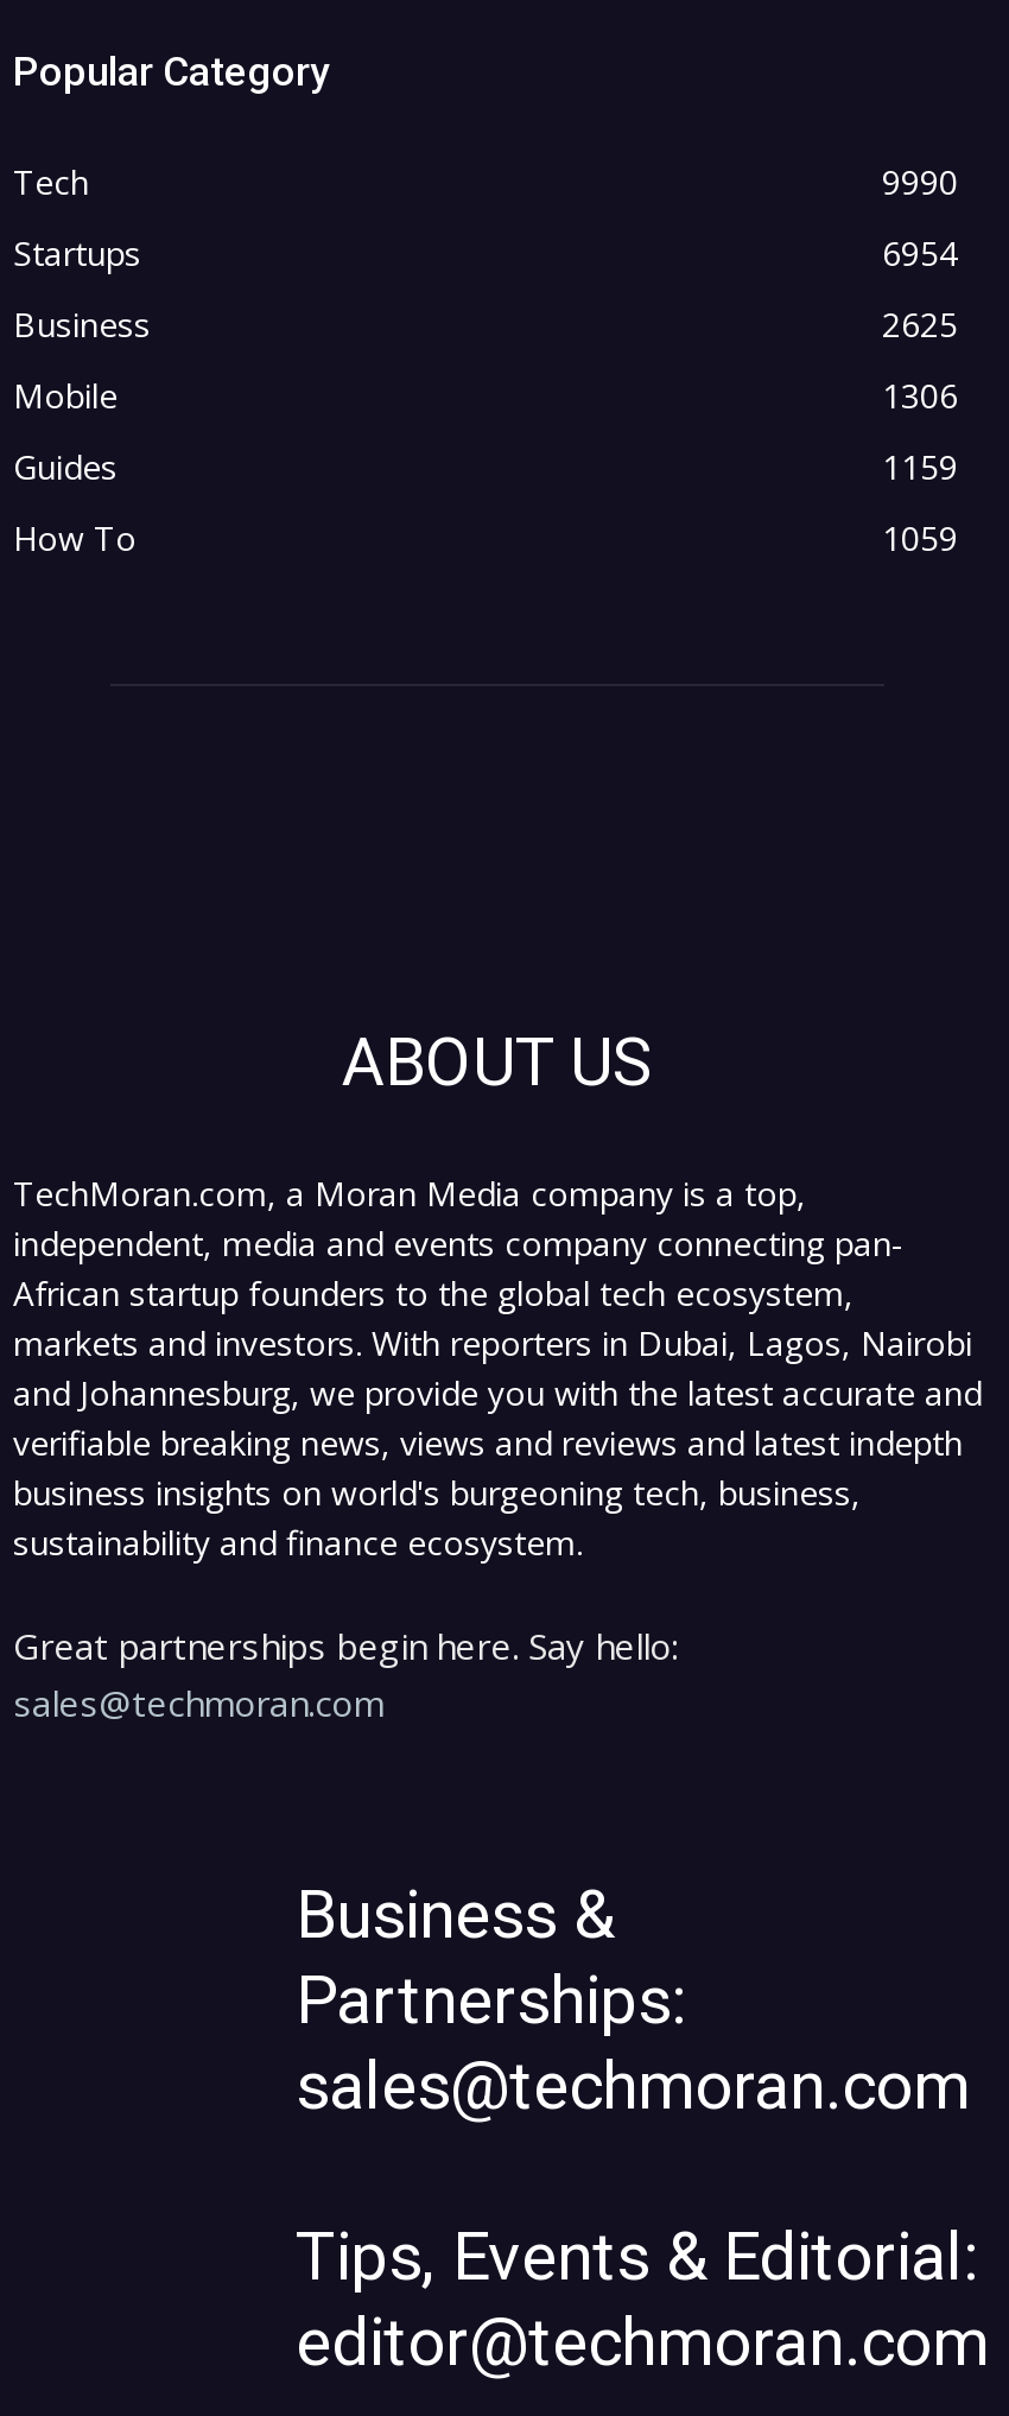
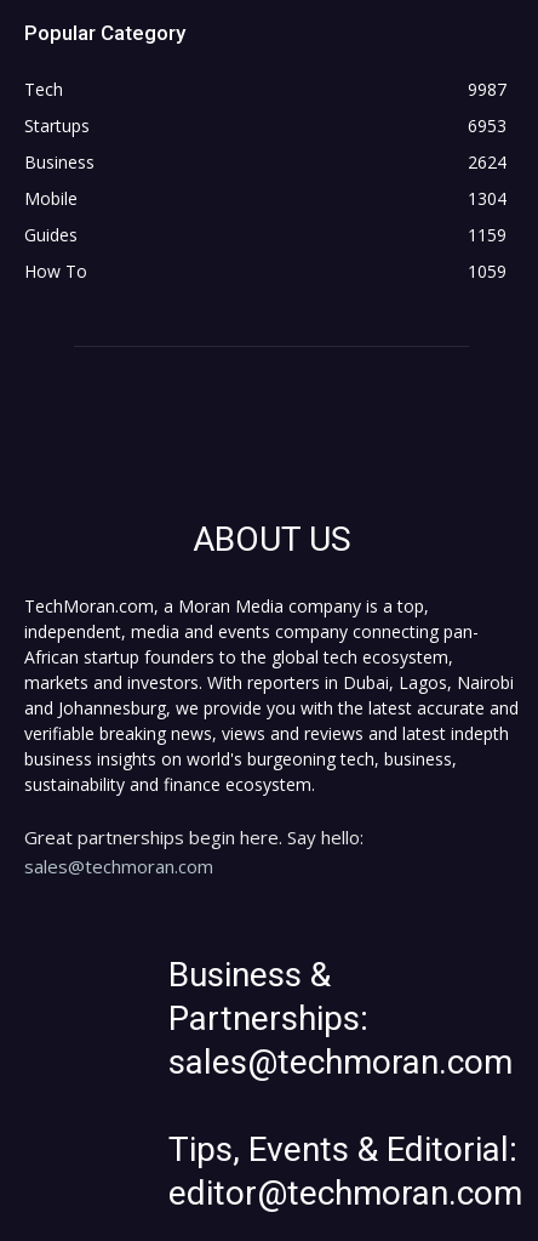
- 9990
+ 9987

- 6954
+ 6953

- 2625
+ 2624

- 1306
+ 1304
